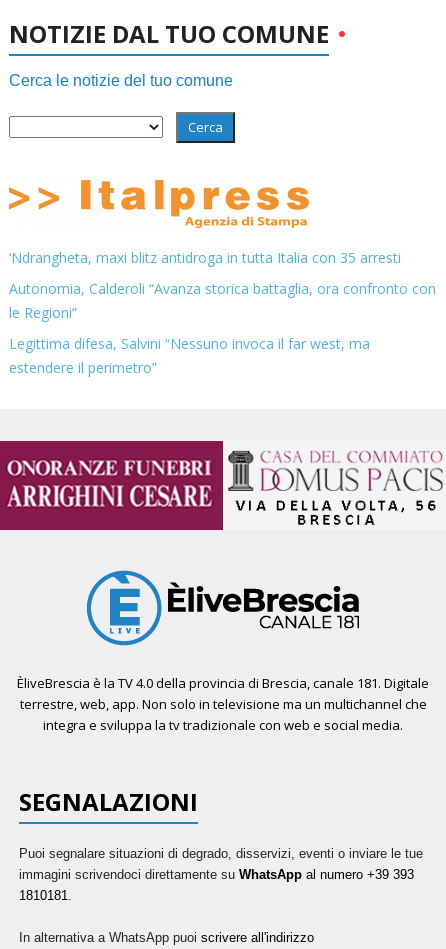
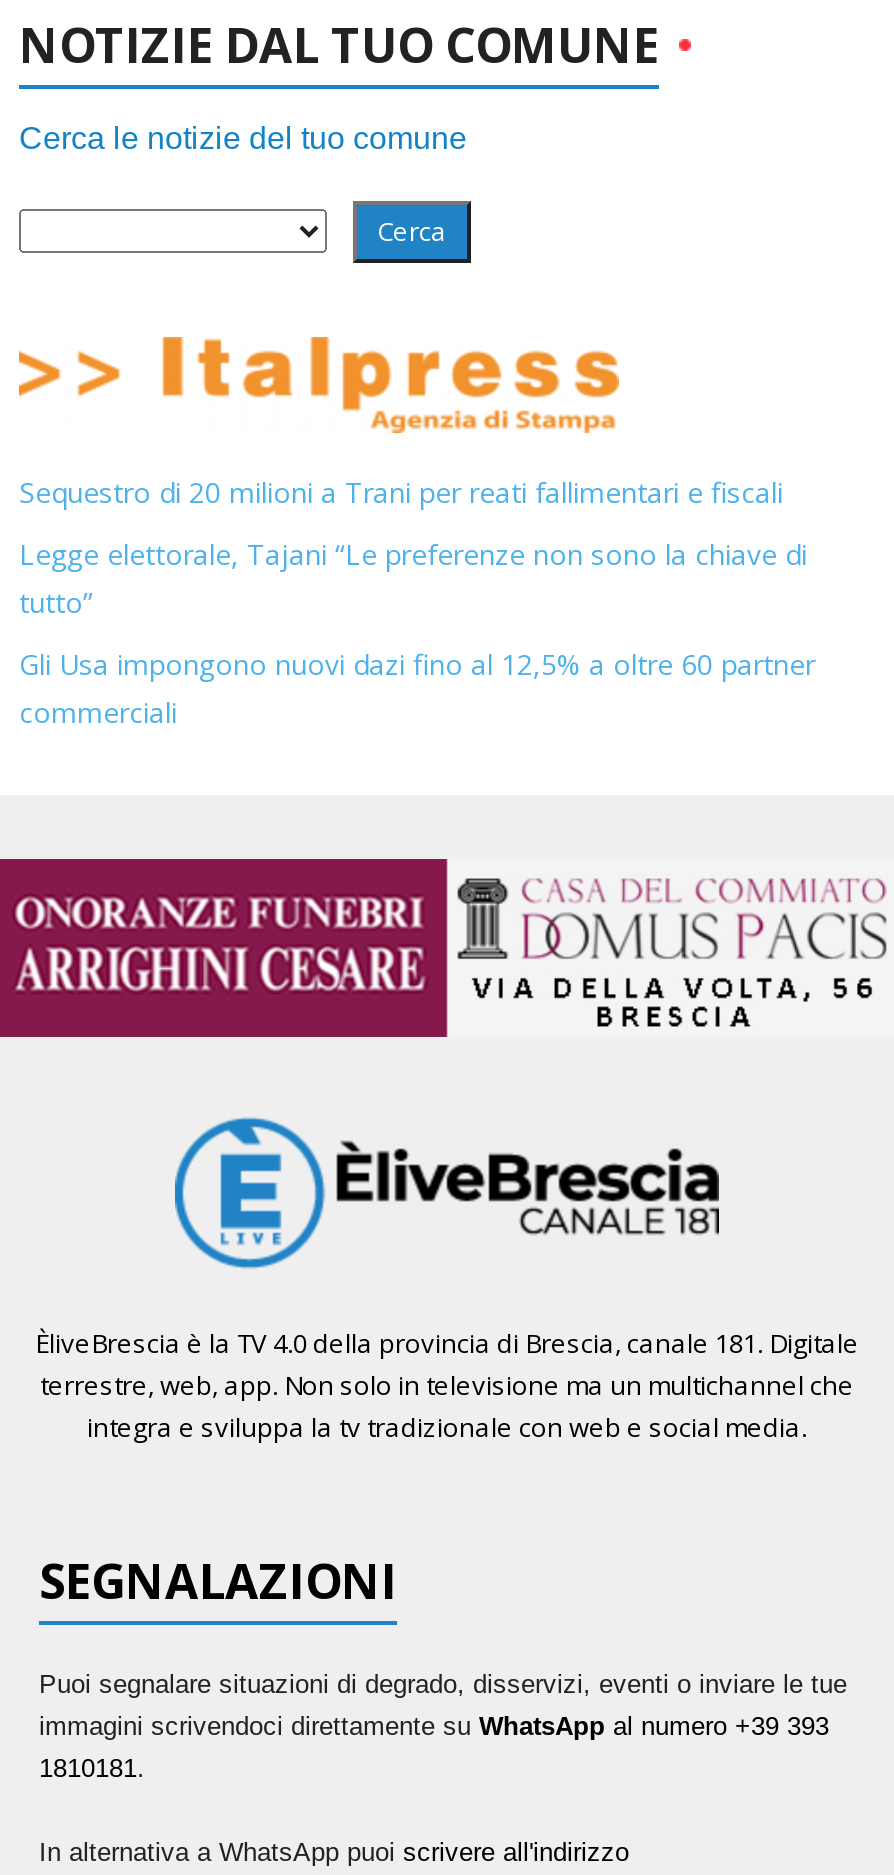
- ‘Ndrangheta, maxi blitz antidroga in tutta Italia con 35 arresti
+ Sequestro di 20 milioni a Trani per reati fallimentari e fiscali

- Autonomia, Calderoli “Avanza storica battaglia, ora confronto con
- le Regioni”
+ Legge elettorale, Tajani “Le preferenze non sono la chiave di
+ tutto”

- Legittima difesa, Salvini “Nessuno invoca il far west, ma
- estendere il perimetro”
+ Gli Usa impongono nuovi dazi fino al 12,5% a oltre 60 partner
+ commerciali
